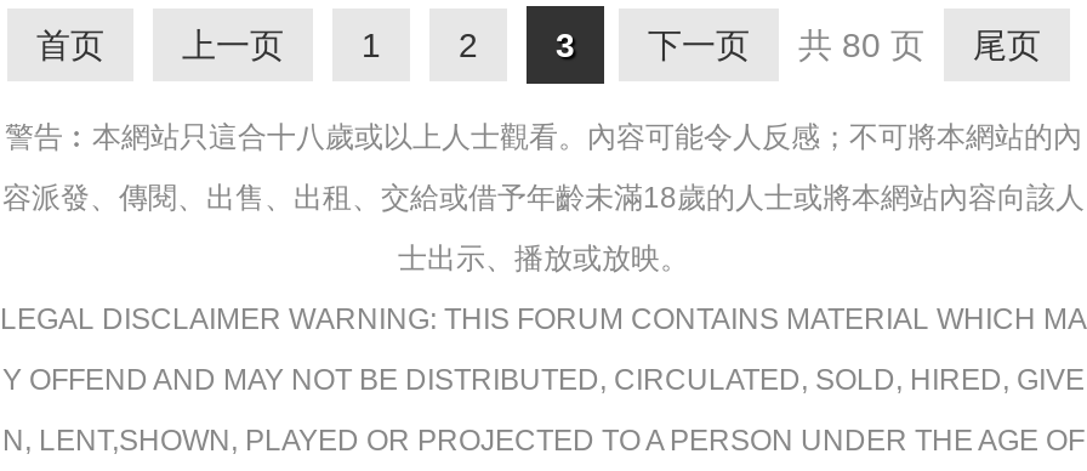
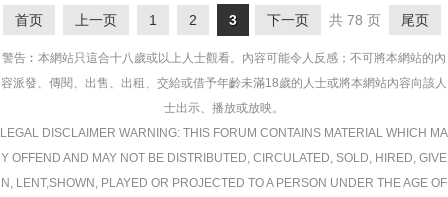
- 首页 上一页 1 2 3 下一页 共 80 页 尾页
+ 首页 上一页 1 2 3 下一页 共 78 页 尾页
